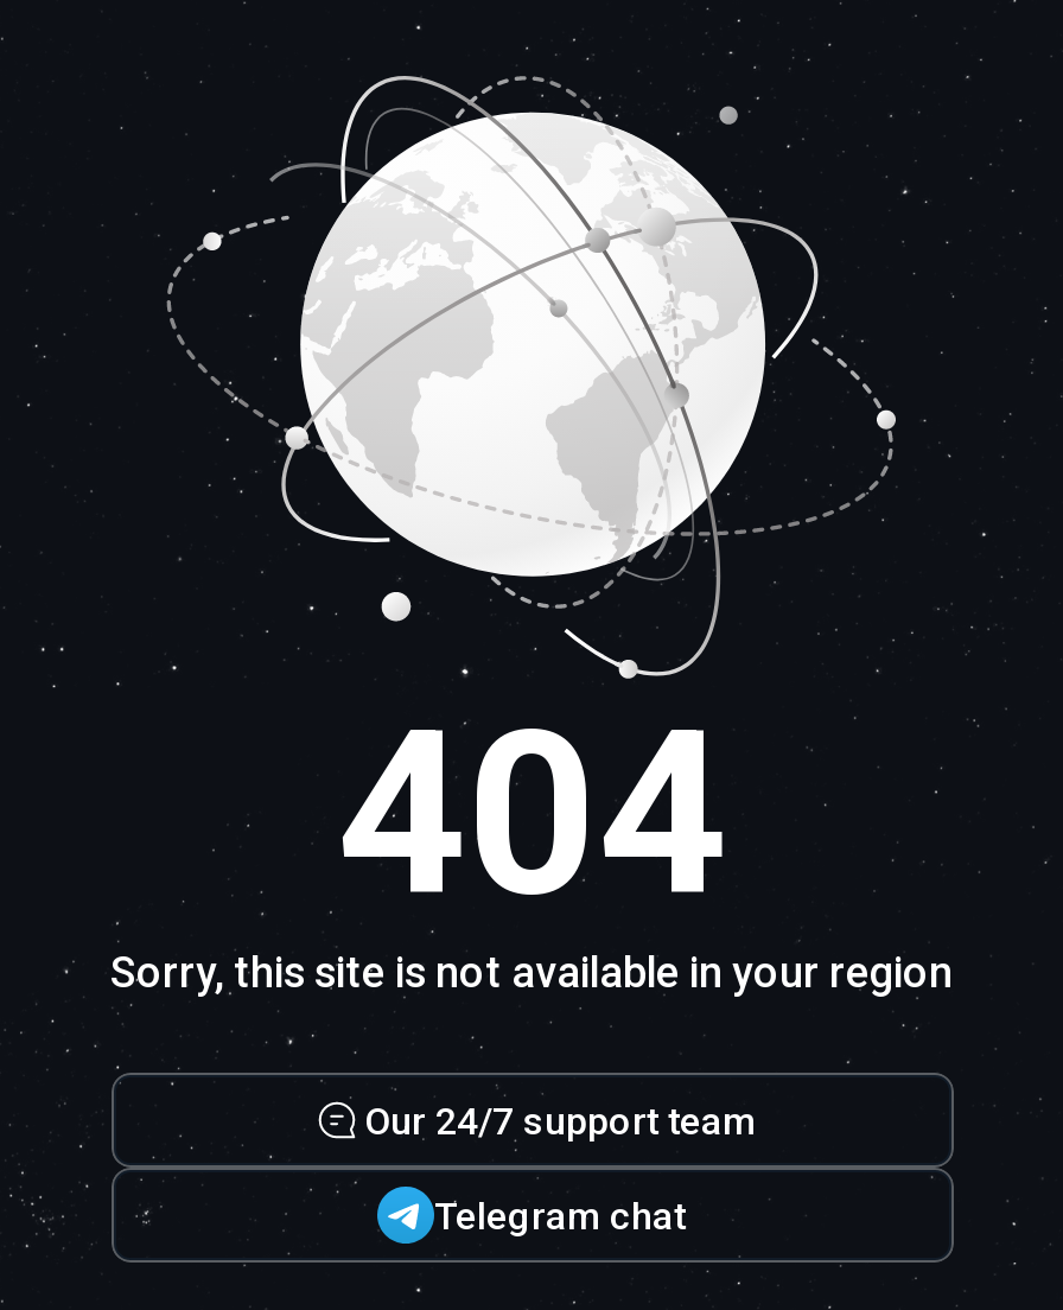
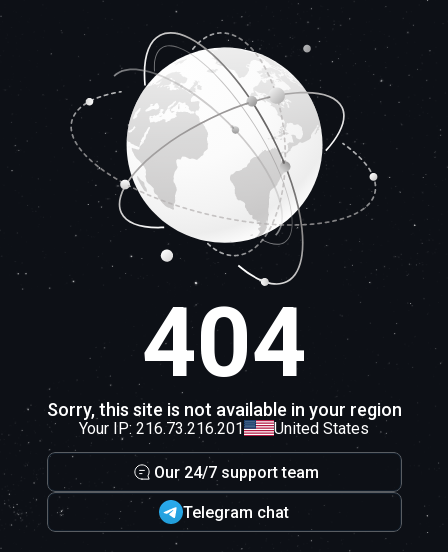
+ Your IP: 216.73.216.201
+ United States
